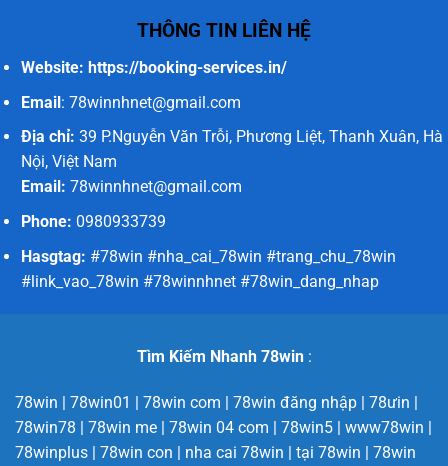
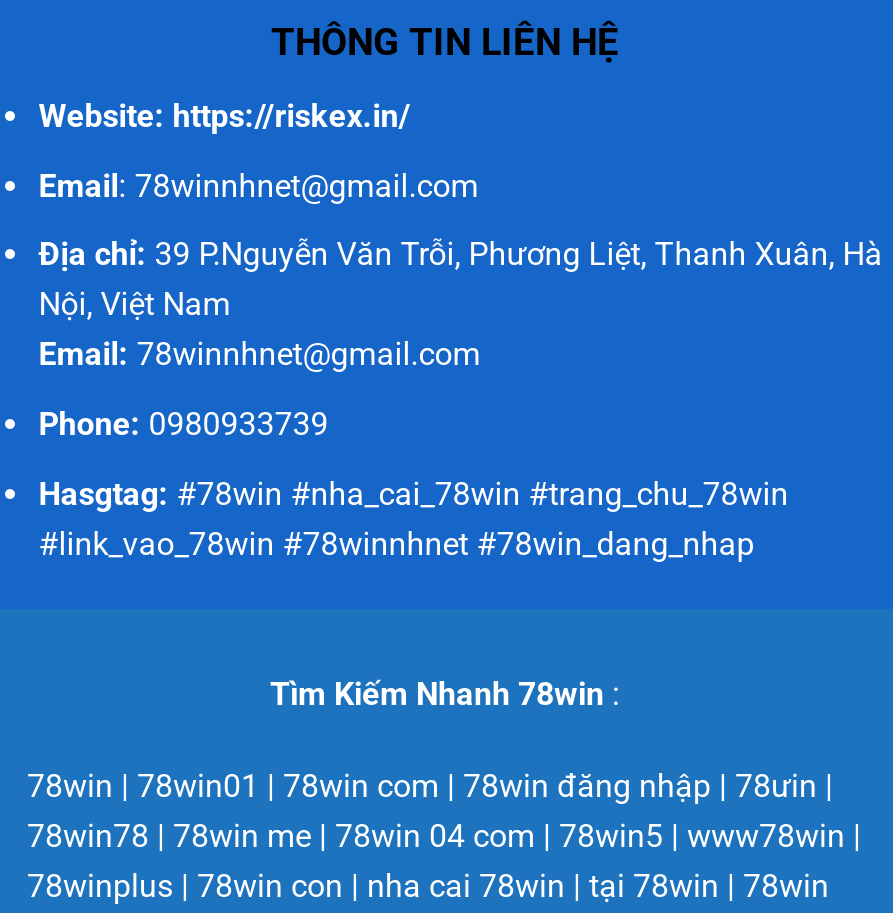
- Website: https://booking-services.in/
+ Website: https://riskex.in/
